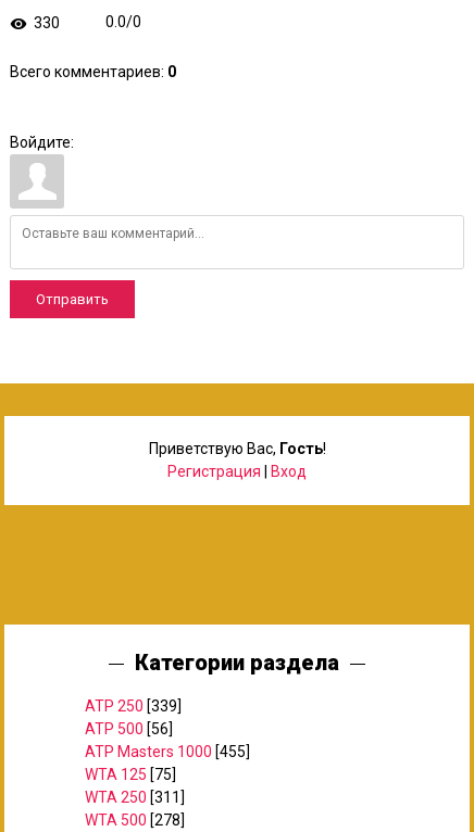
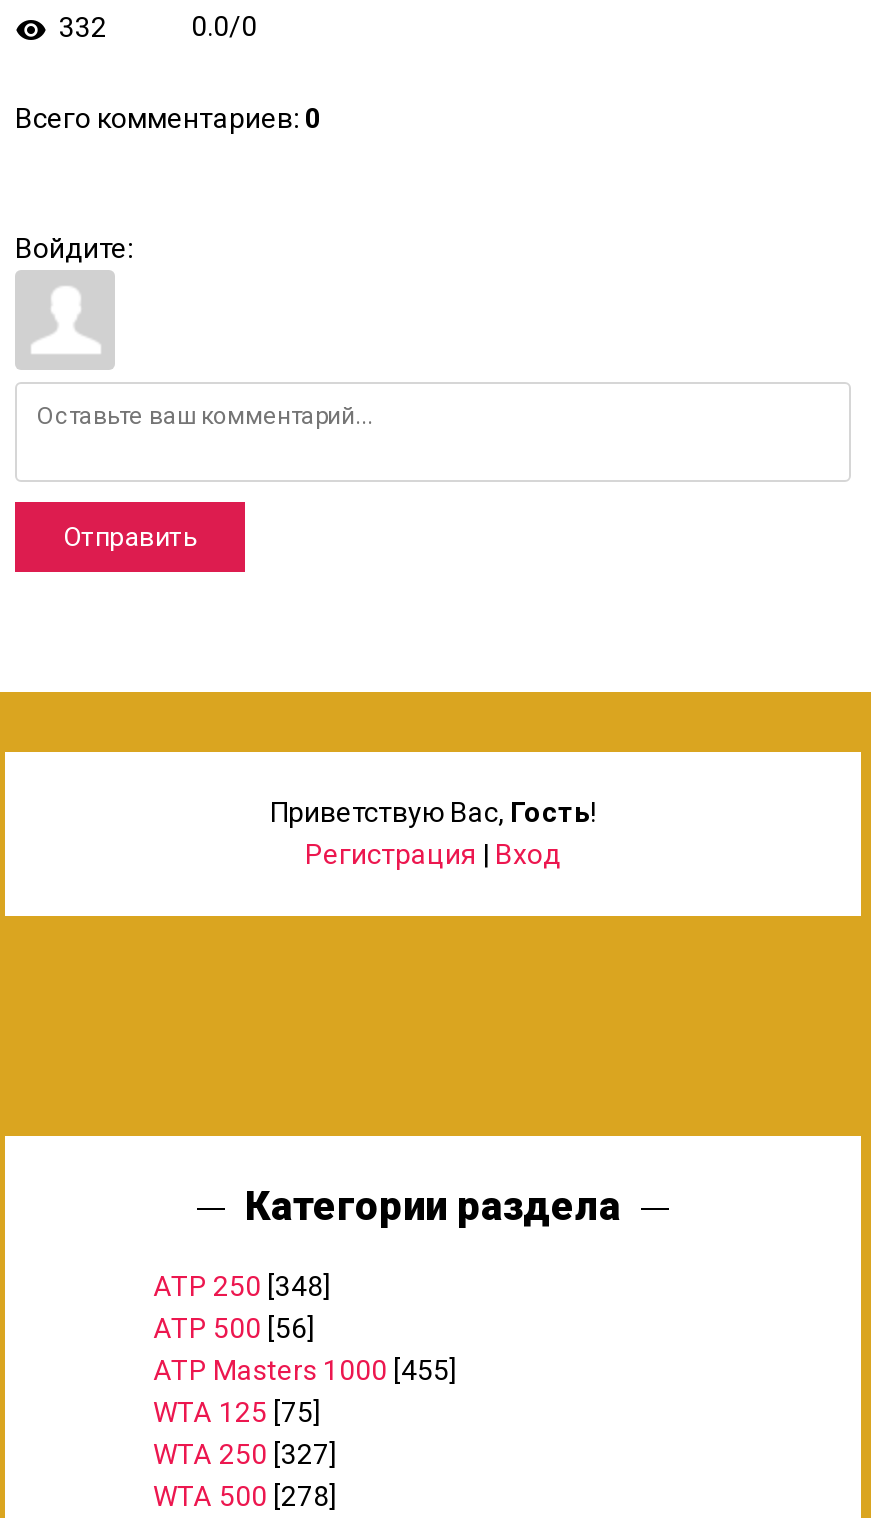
- 330
+ 332

- ATP 250 [339]
+ ATP 250 [348]

- WTA 250 [311]
+ WTA 250 [327]
